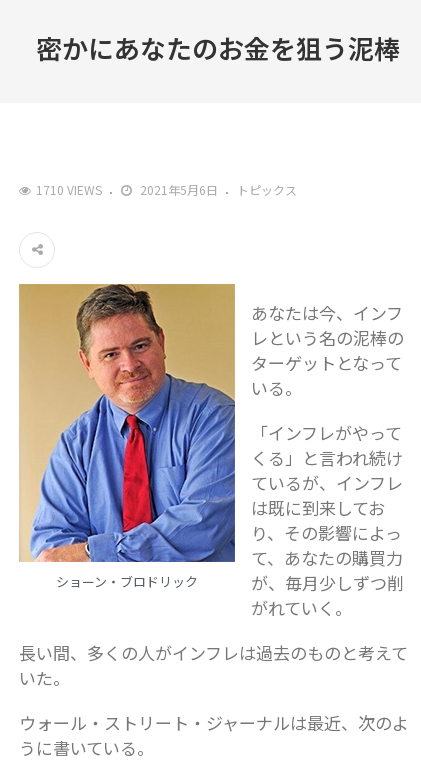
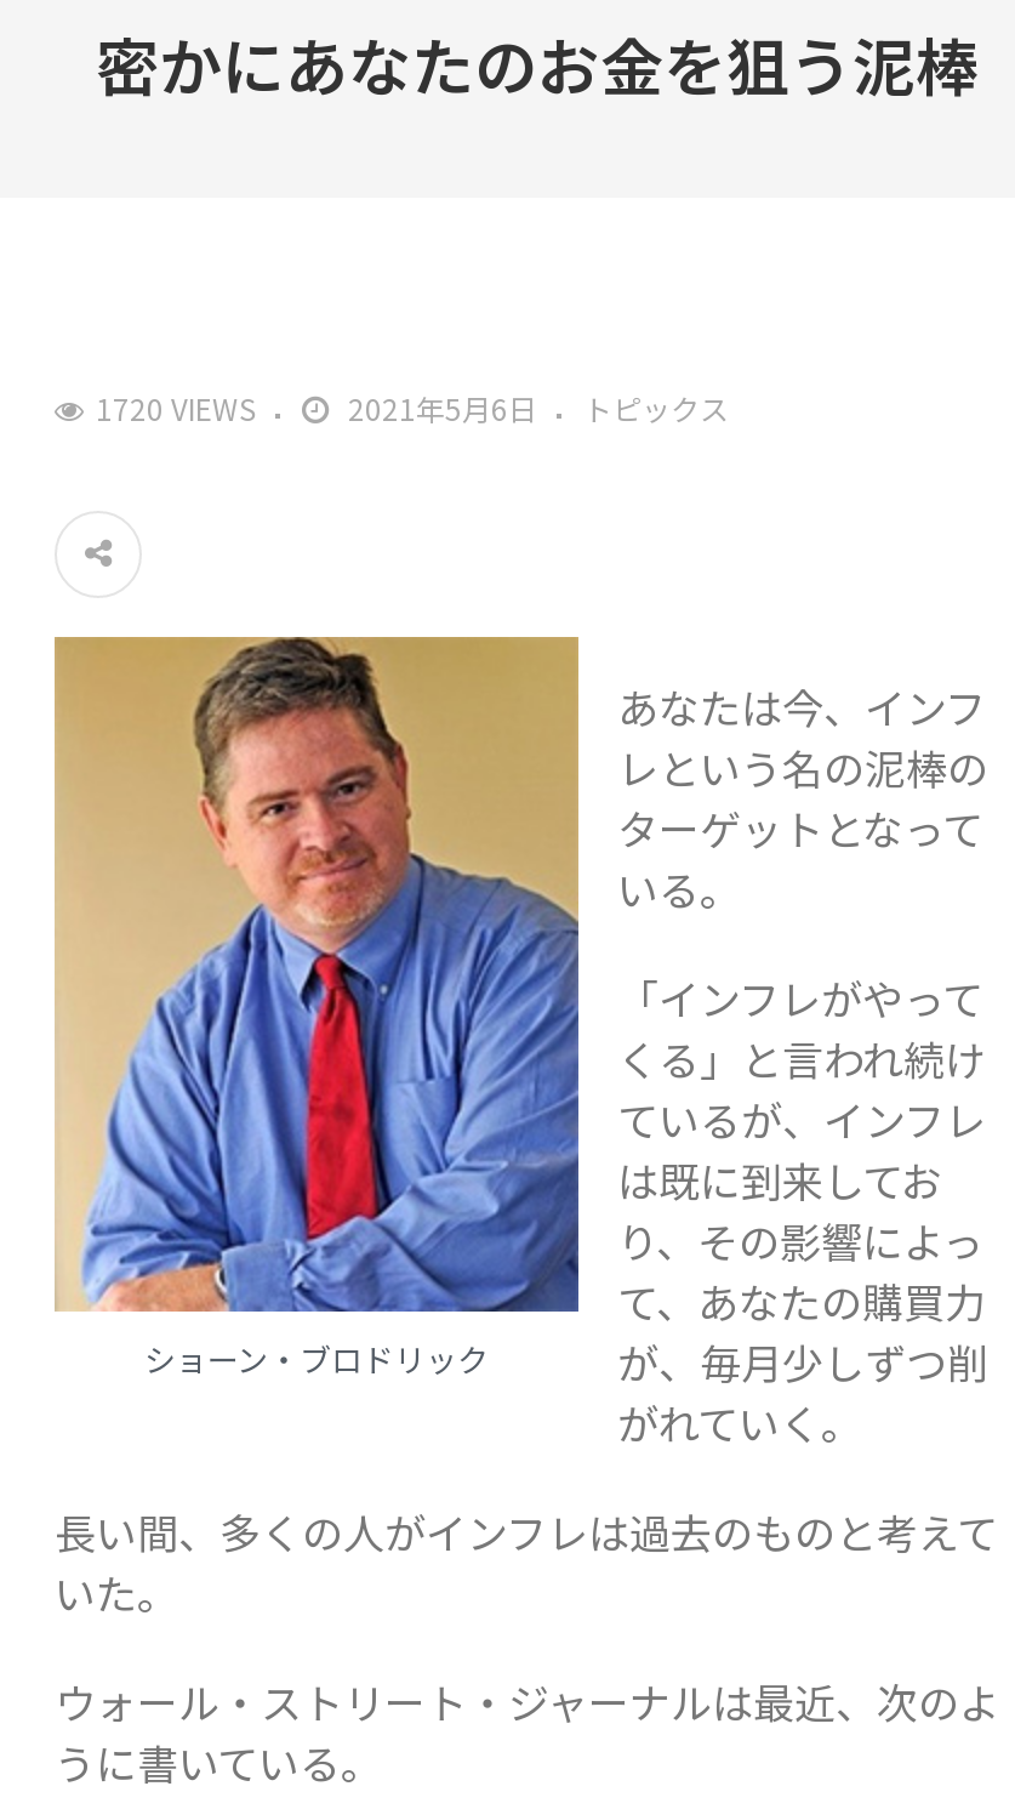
- 1710 VIEWS
+ 1720 VIEWS
